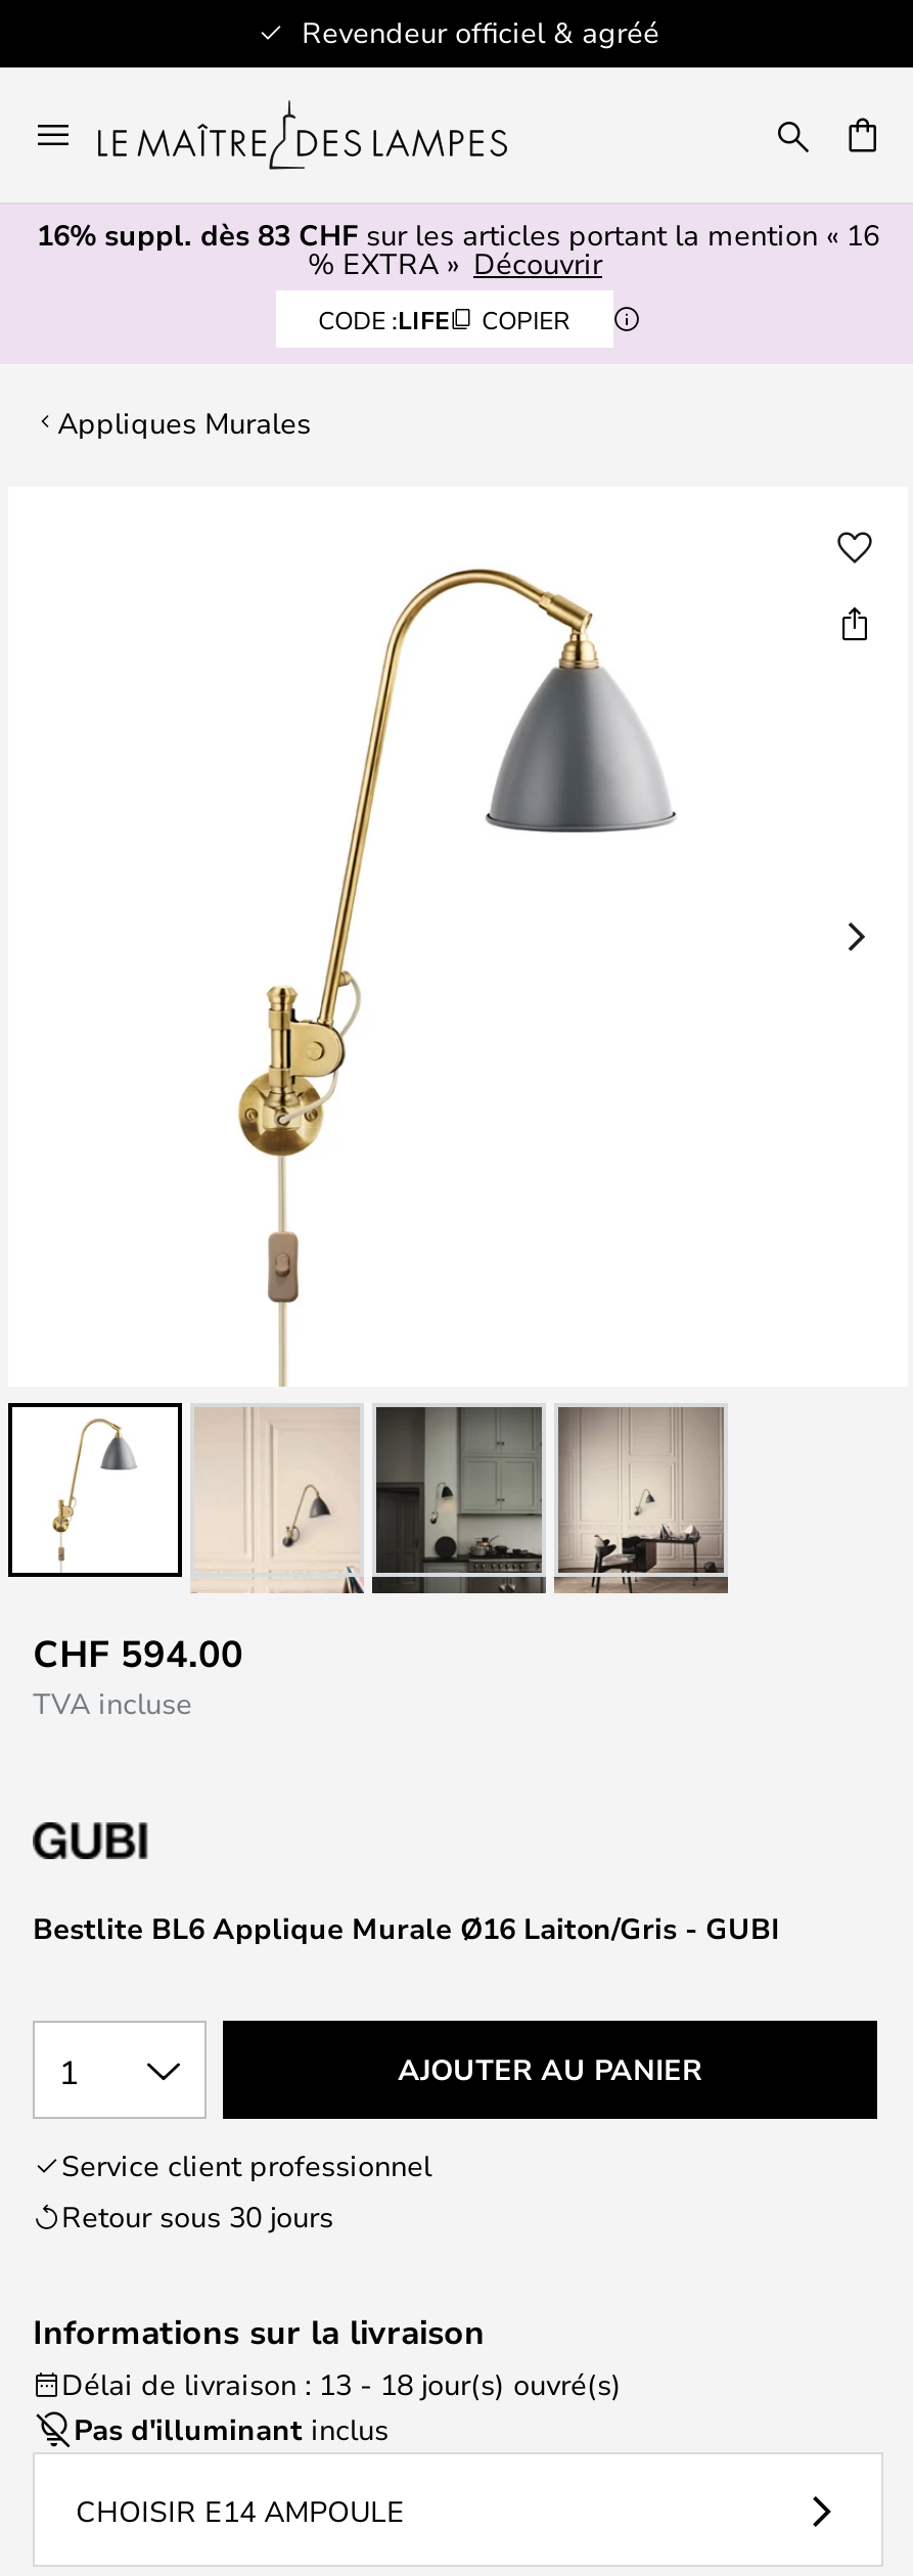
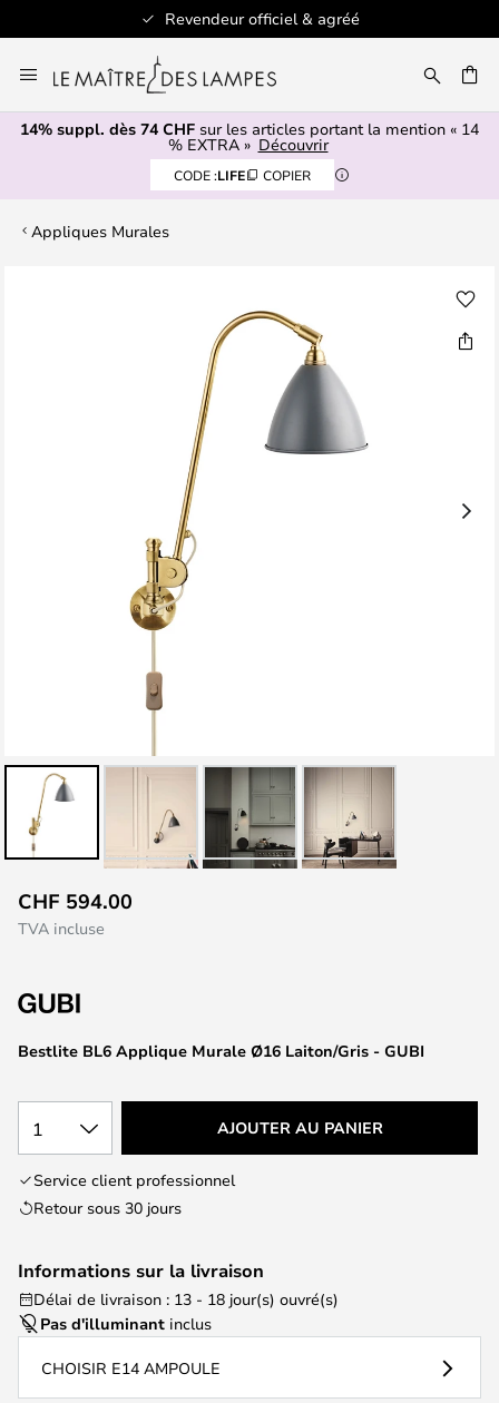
- 16% suppl. dès 83 CHF sur les articles portant la mention « 16
+ 14% suppl. dès 74 CHF sur les articles portant la mention « 14
